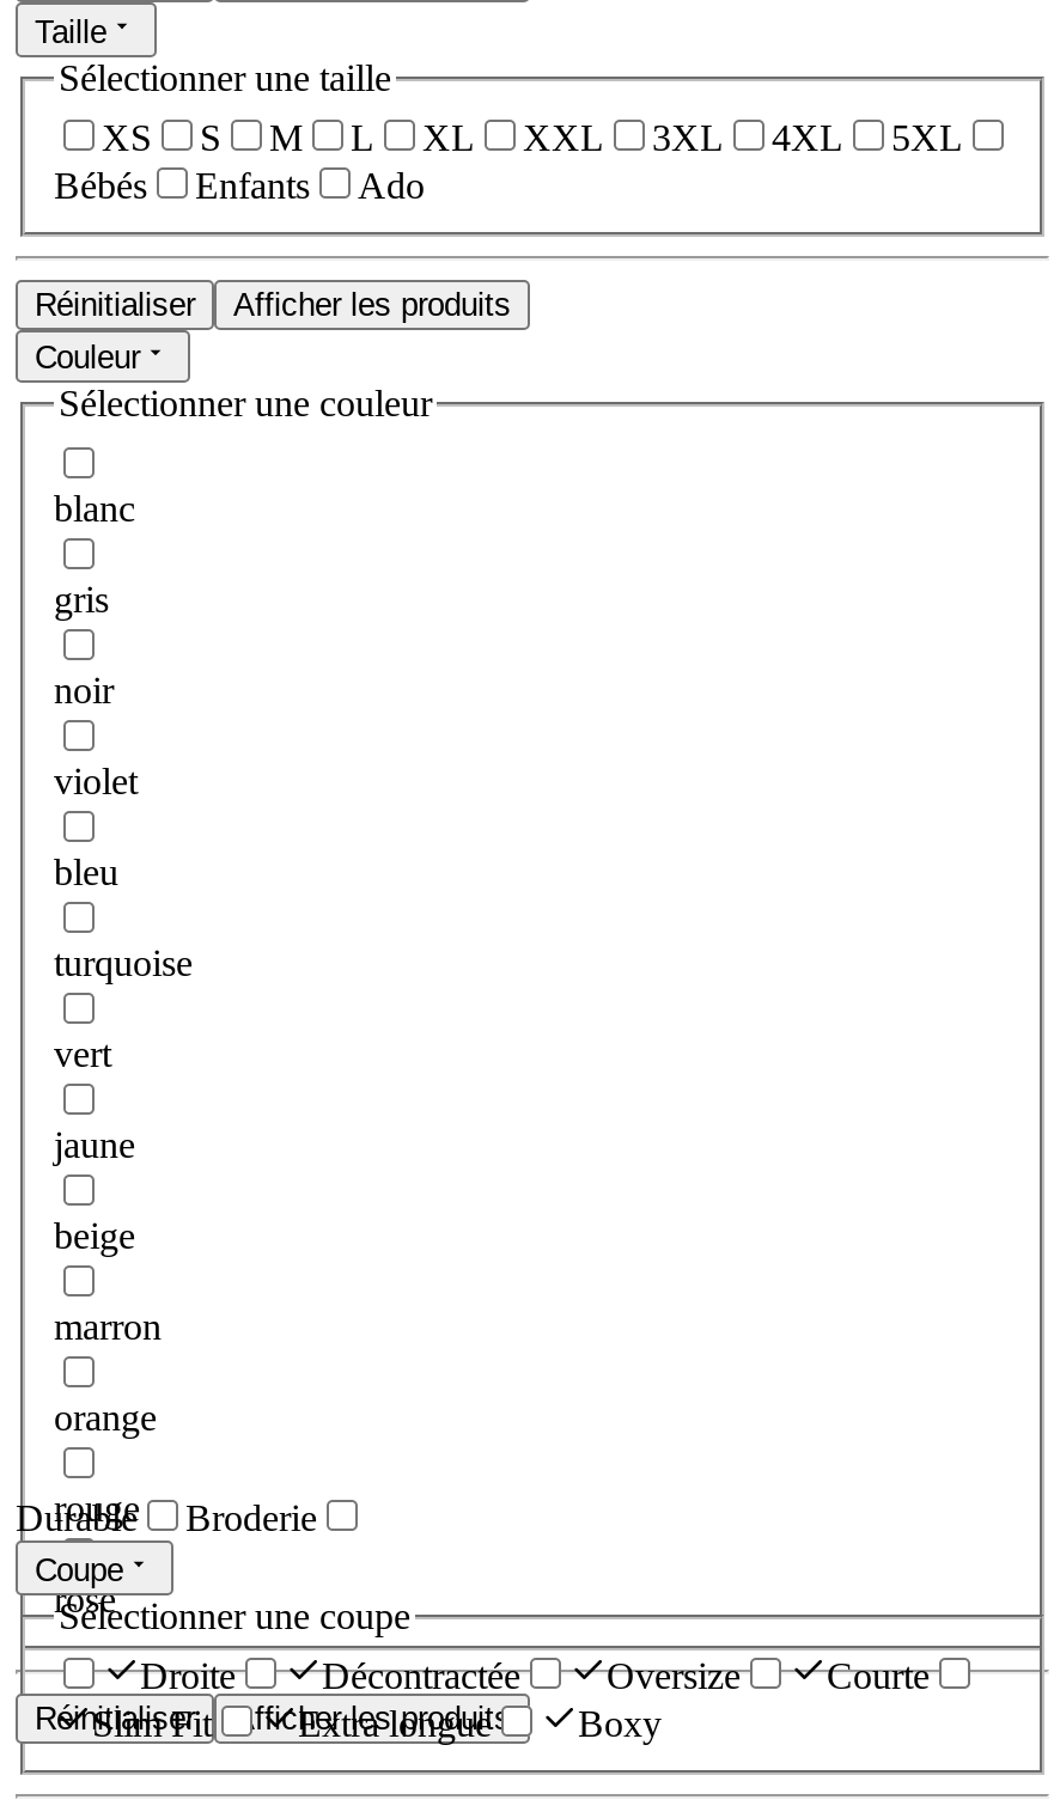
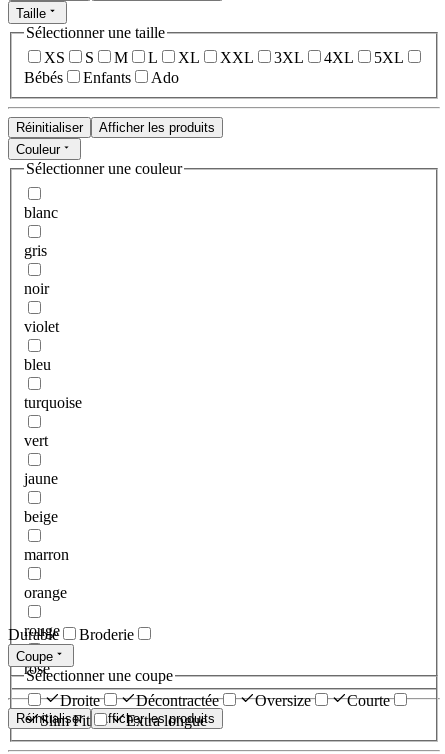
- Boxy
